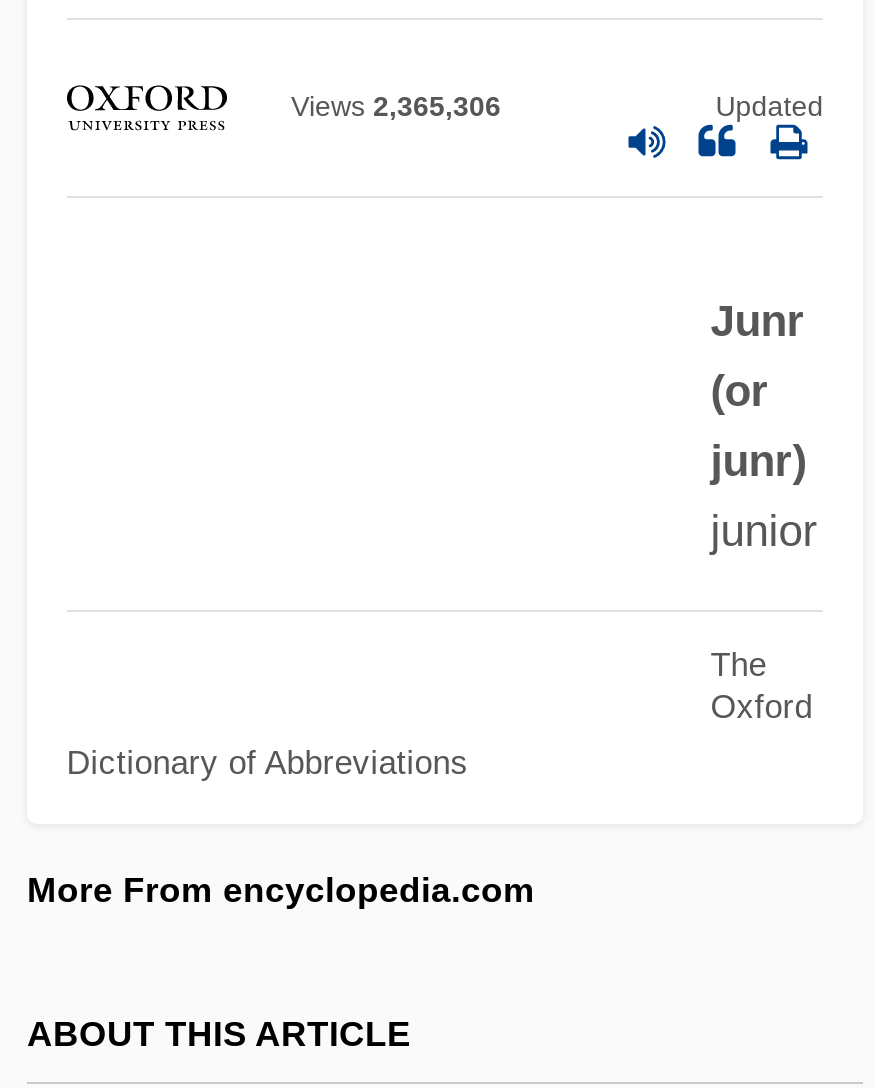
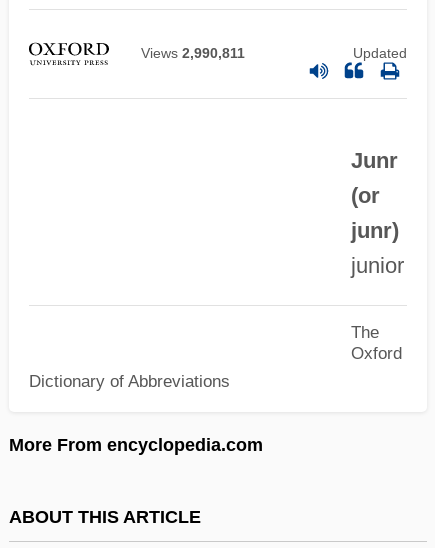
- Views 2,365,306
+ Views 2,990,811
